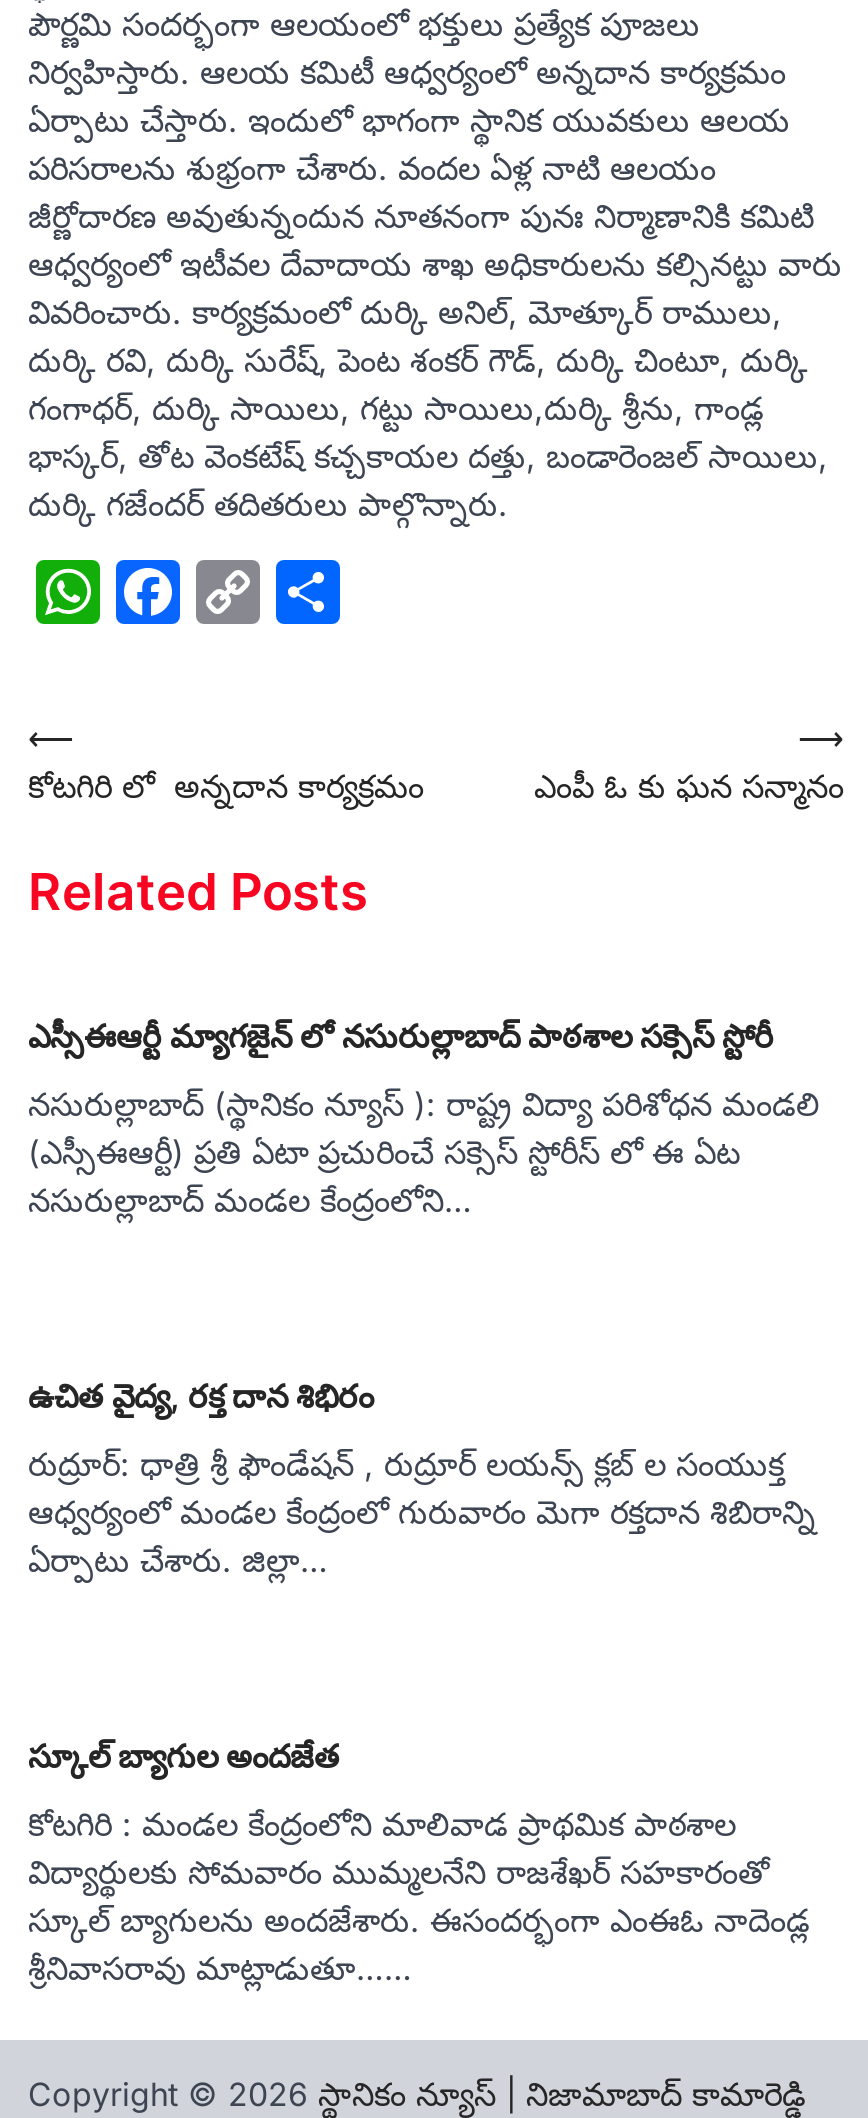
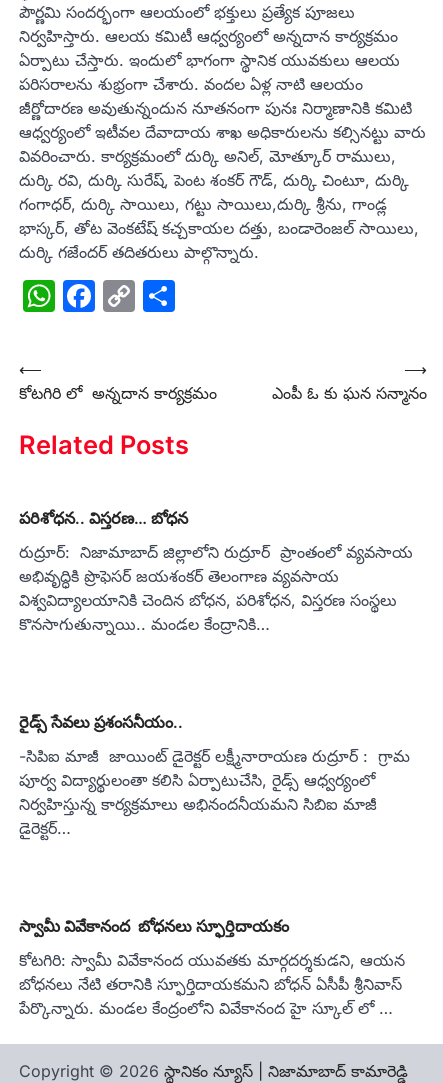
- ఎస్సీఈఆర్టీ మ్యాగజైన్ లో నసురుల్లాబాద్ పాఠశాల సక్సెస్ స్టోరీ
+ పరిశోధన.. విస్తరణ… బోధన

- నసురుల్లాబాద్ (స్థానికం న్యూస్ ): రాష్ట్ర విద్యా పరిశోధన మండలి
- (ఎస్సీఈఆర్టీ) ప్రతి ఏటా ప్రచురించే సక్సెస్ స్టోరీస్ లో ఈ ఏట
- నసురుల్లాబాద్ మండల కేంద్రంలోని…
+ రుద్రూర్: నిజామాబాద్ జిల్లాలోని రుద్రూర్ ప్రాంతంలో వ్యవసాయ
+ అభివృద్ధికి ప్రొఫెసర్ జయశంకర్ తెలంగాణ వ్యవసాయ
+ విశ్వవిద్యాలయానికి చెందిన బోధన, పరిశోధన, విస్తరణ సంస్థలు
+ కొనసాగుతున్నాయి.. మండల కేంద్రానికి…

- ఉచిత వైద్య, రక్త దాన శిభిరం
+ రైడ్స్ సేవలు ప్రశంసనీయం..

- రుద్రూర్: ధాత్రి శ్రీ ఫౌండేషన్ , రుద్రూర్ లయన్స్ క్లబ్ ల సంయుక్త
- ఆధ్వర్యంలో మండల కేంద్రంలో గురువారం మెగా రక్తదాన శిబిరాన్ని
- ఏర్పాటు చేశారు. జిల్లా…
+ -సిపిఐ మాజీ జాయింట్ డైరెక్టర్ లక్ష్మీనారాయణ రుద్రూర్ : గ్రామ
+ పూర్వ విద్యార్థులంతా కలిసి ఏర్పాటుచేసి, రైడ్స్ ఆధ్వర్యంలో
+ నిర్వహిస్తున్న కార్యక్రమాలు అభినందనీయమని సిబిఐ మాజీ
+ డైరెక్టర్…

- స్కూల్ బ్యాగుల అందజేత
+ స్వామీ వివేకానంద బోధనలు స్ఫూర్తిదాయకం

- కోటగిరి : మండల కేంద్రంలోని మాలివాడ ప్రాథమిక పాఠశాల
- విద్యార్థులకు సోమవారం ముమ్మలనేని రాజశేఖర్ సహకారంతో
- స్కూల్ బ్యాగులను అందజేశారు. ఈసందర్భంగా ఎంఈఓ నాదెండ్ల
- శ్రీనివాసరావు మాట్లాడుతూ……
+ కోటగిరి: స్వామీ వివేకానంద యువతకు మార్గదర్శకుడని, ఆయన
+ బోధనలు నేటి తరానికి స్ఫూర్తిదాయకమని బోధన్ ఏసీపీ శ్రీనివాస్
+ పేర్కొన్నారు. మండల కేంద్రంలోని వివేకానంద హై స్కూల్ లో …
